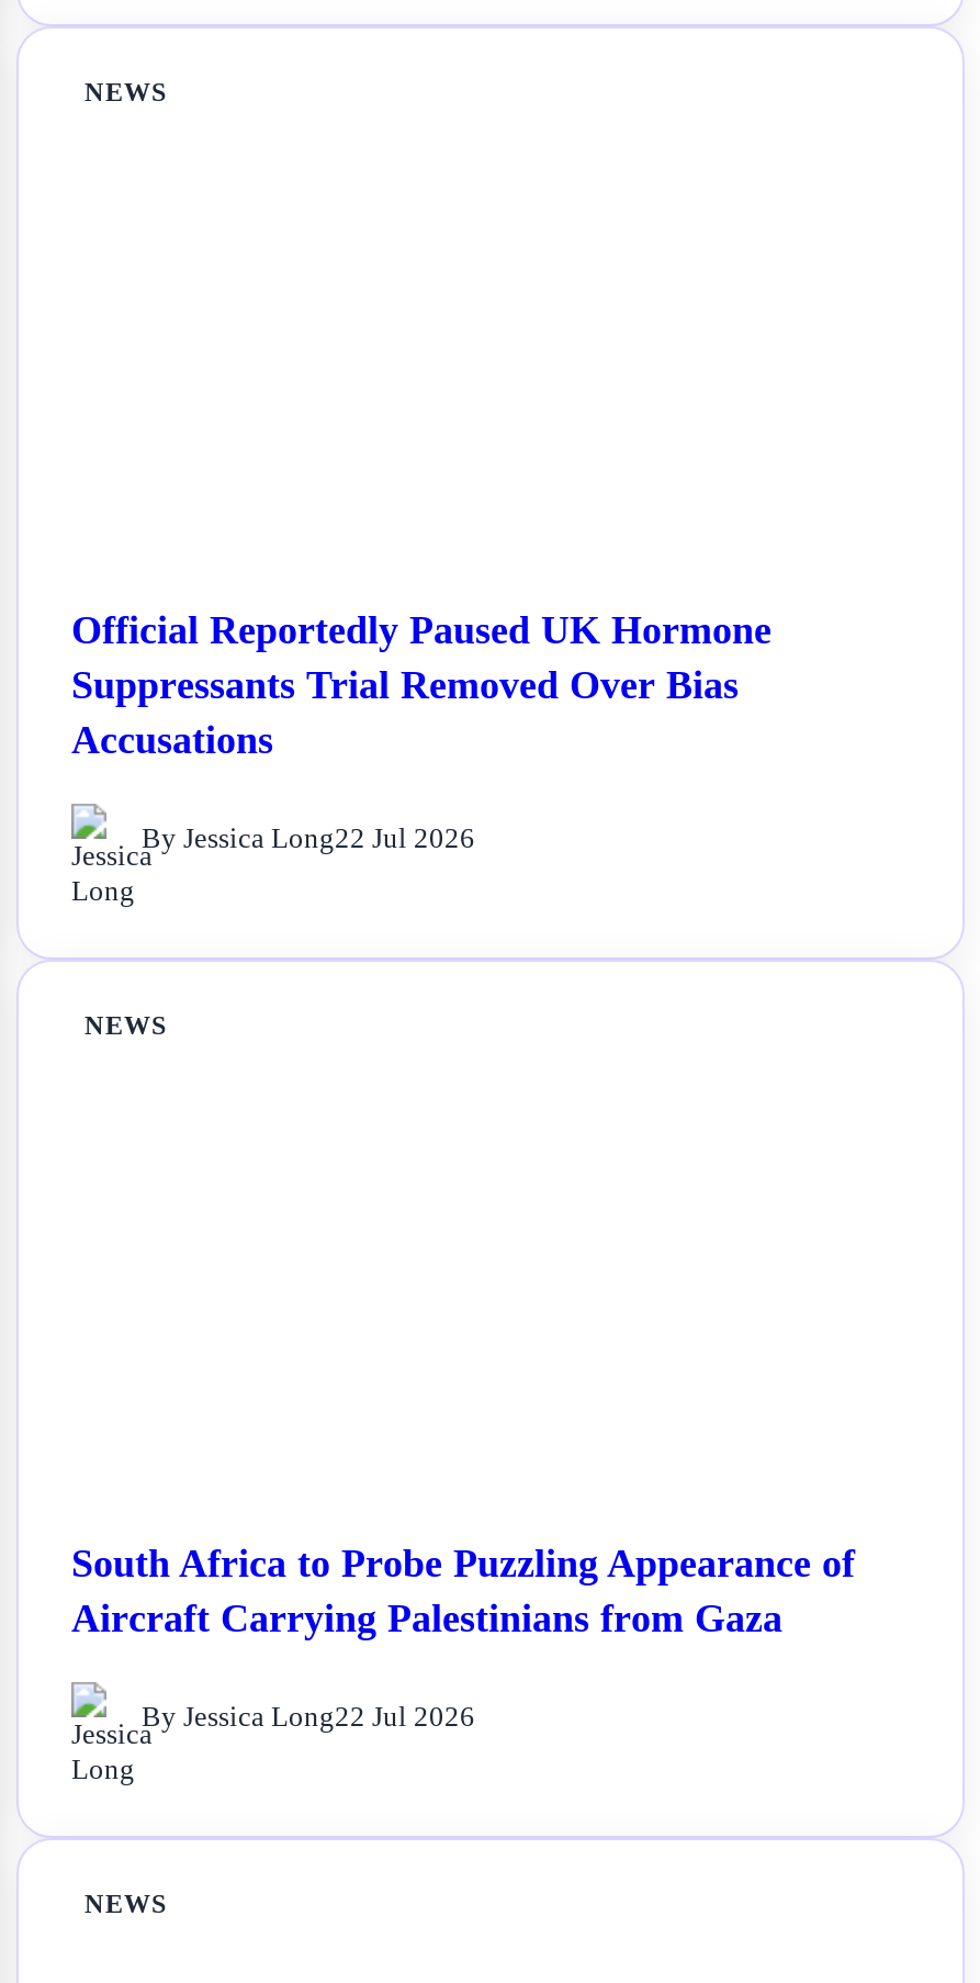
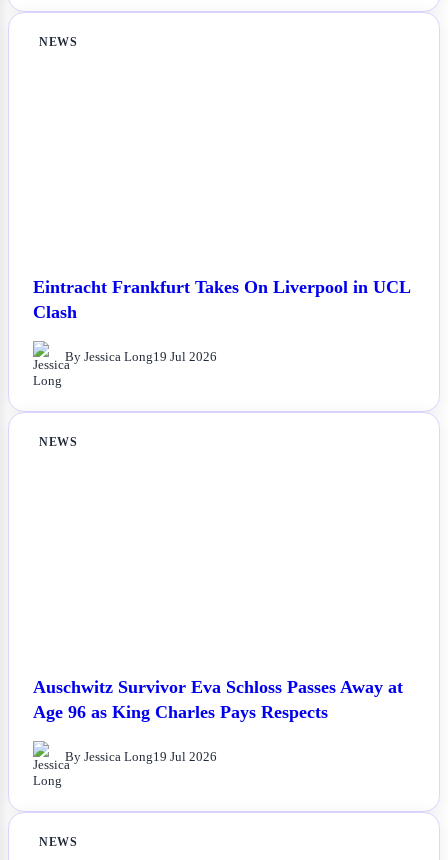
- Official Reportedly Paused UK Hormone
- Suppressants Trial Removed Over Bias
- Accusations
+ Eintracht Frankfurt Takes On Liverpool in UCL
+ Clash

- By Jessica Long22 Jul 2026
+ By Jessica Long19 Jul 2026

- South Africa to Probe Puzzling Appearance of
- Aircraft Carrying Palestinians from Gaza
+ Auschwitz Survivor Eva Schloss Passes Away at
+ Age 96 as King Charles Pays Respects

- By Jessica Long22 Jul 2026
+ By Jessica Long19 Jul 2026
